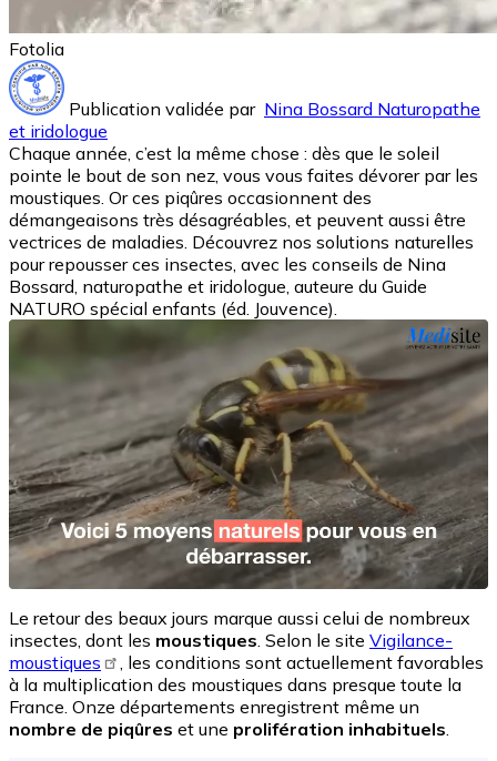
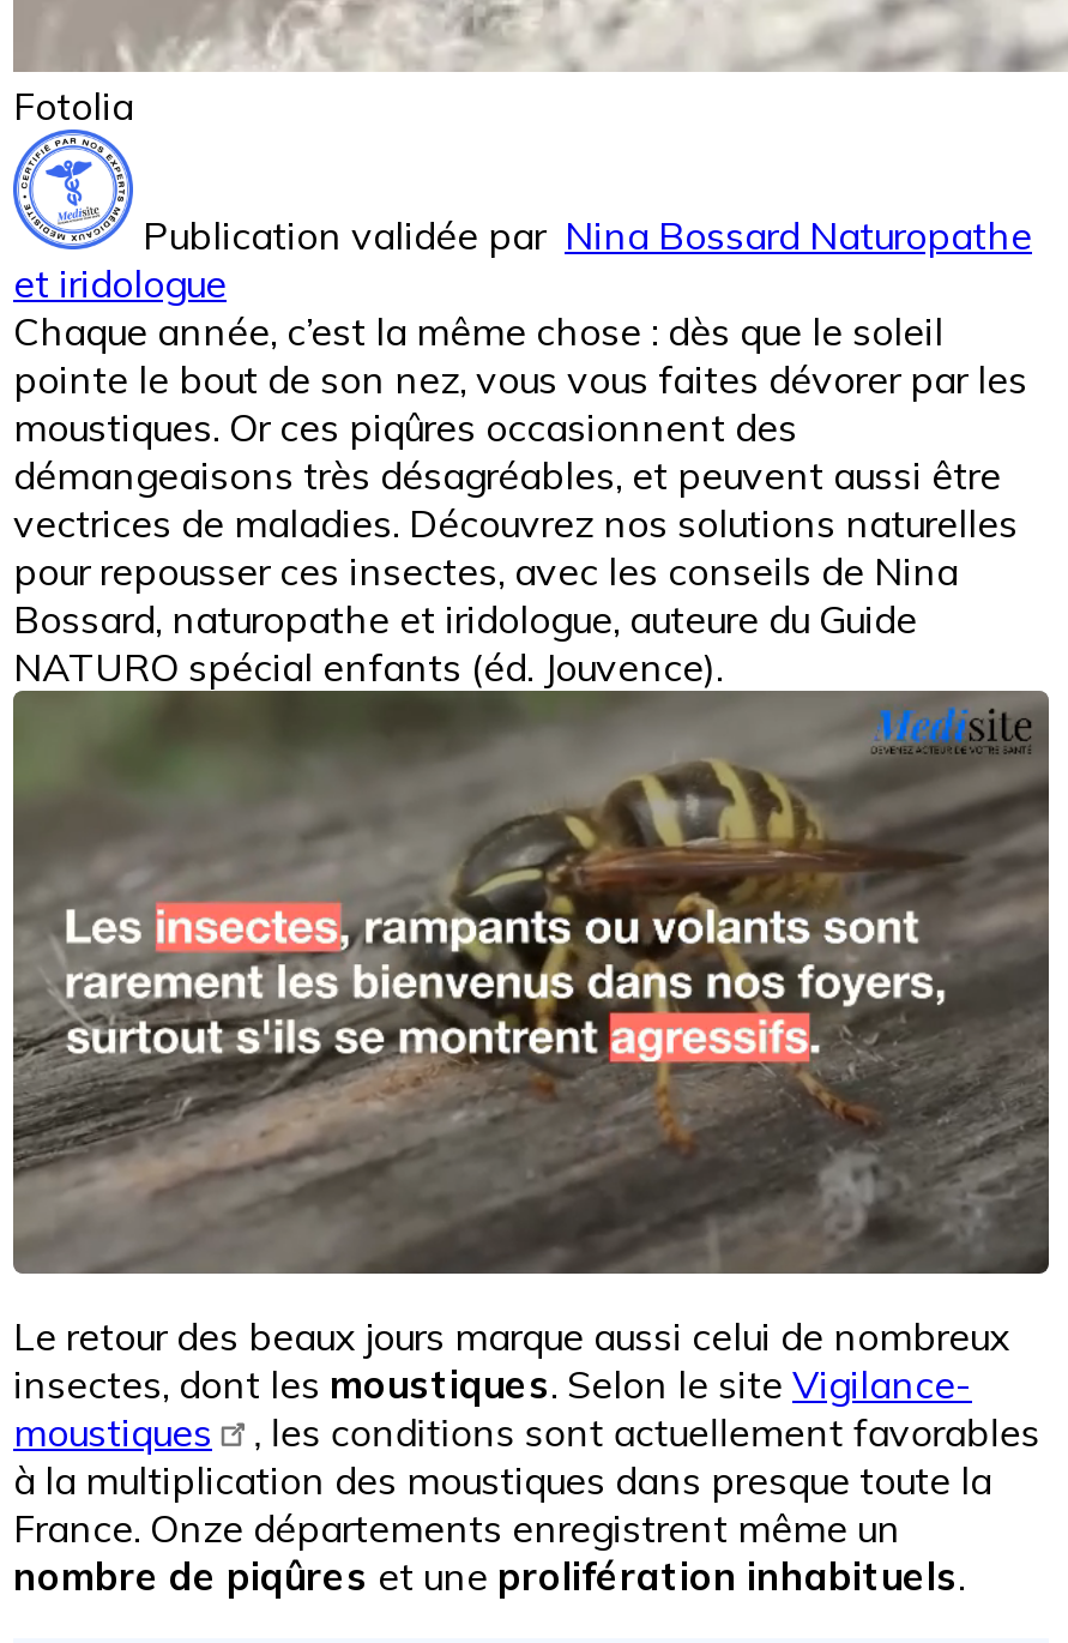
- [image]
+ [image]
